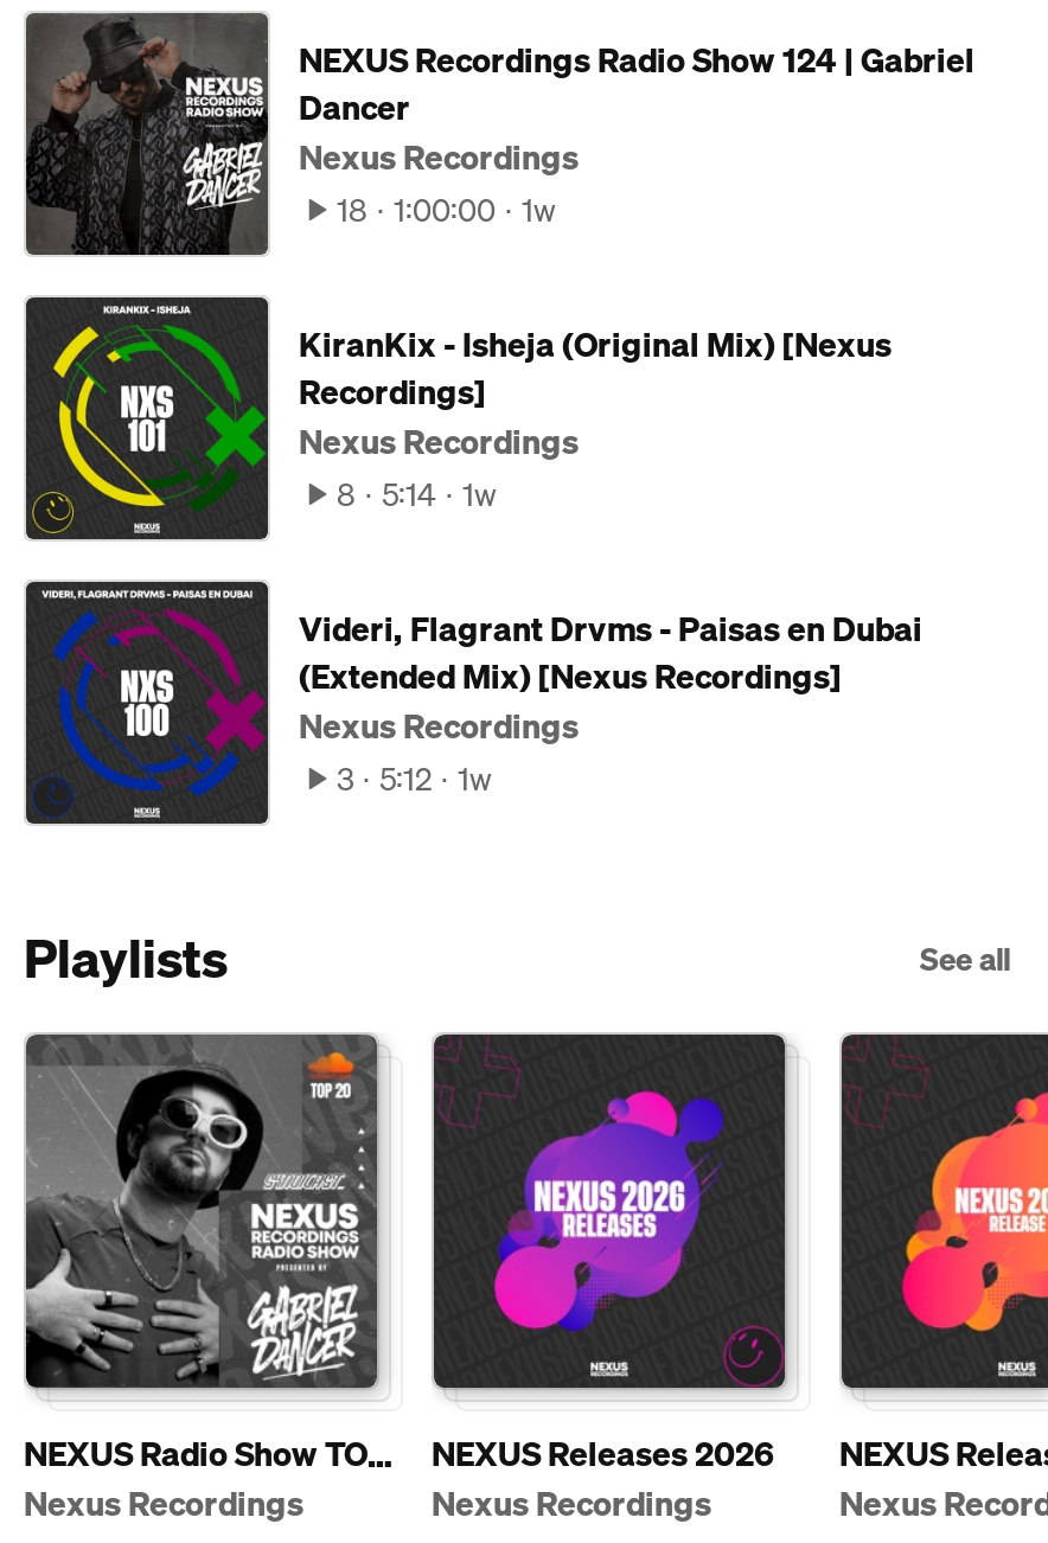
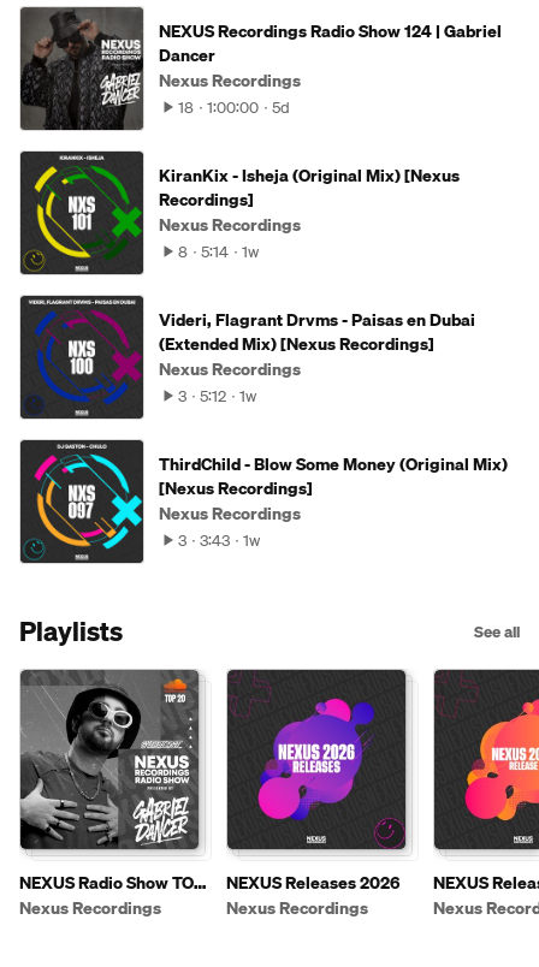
- 18 1:00:00 1w
+ 18 1:00:00 5d

+ [image]
+ ThirdChild - Blow Some Money (Original Mix)
+ [Nexus Recordings]
+ Nexus Recordings
+ 3 3:43 1w
